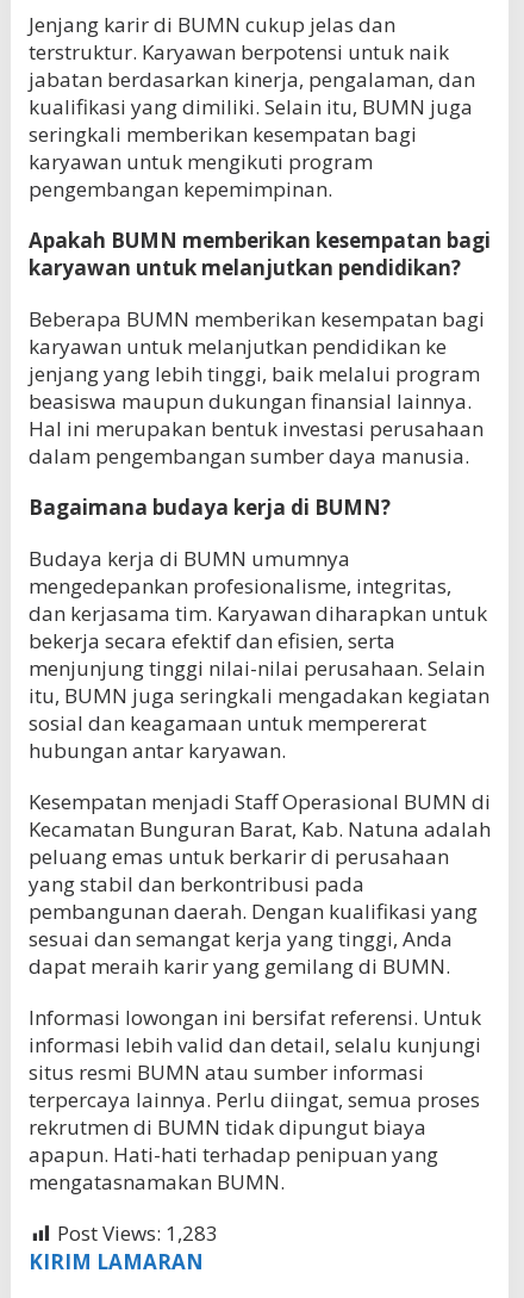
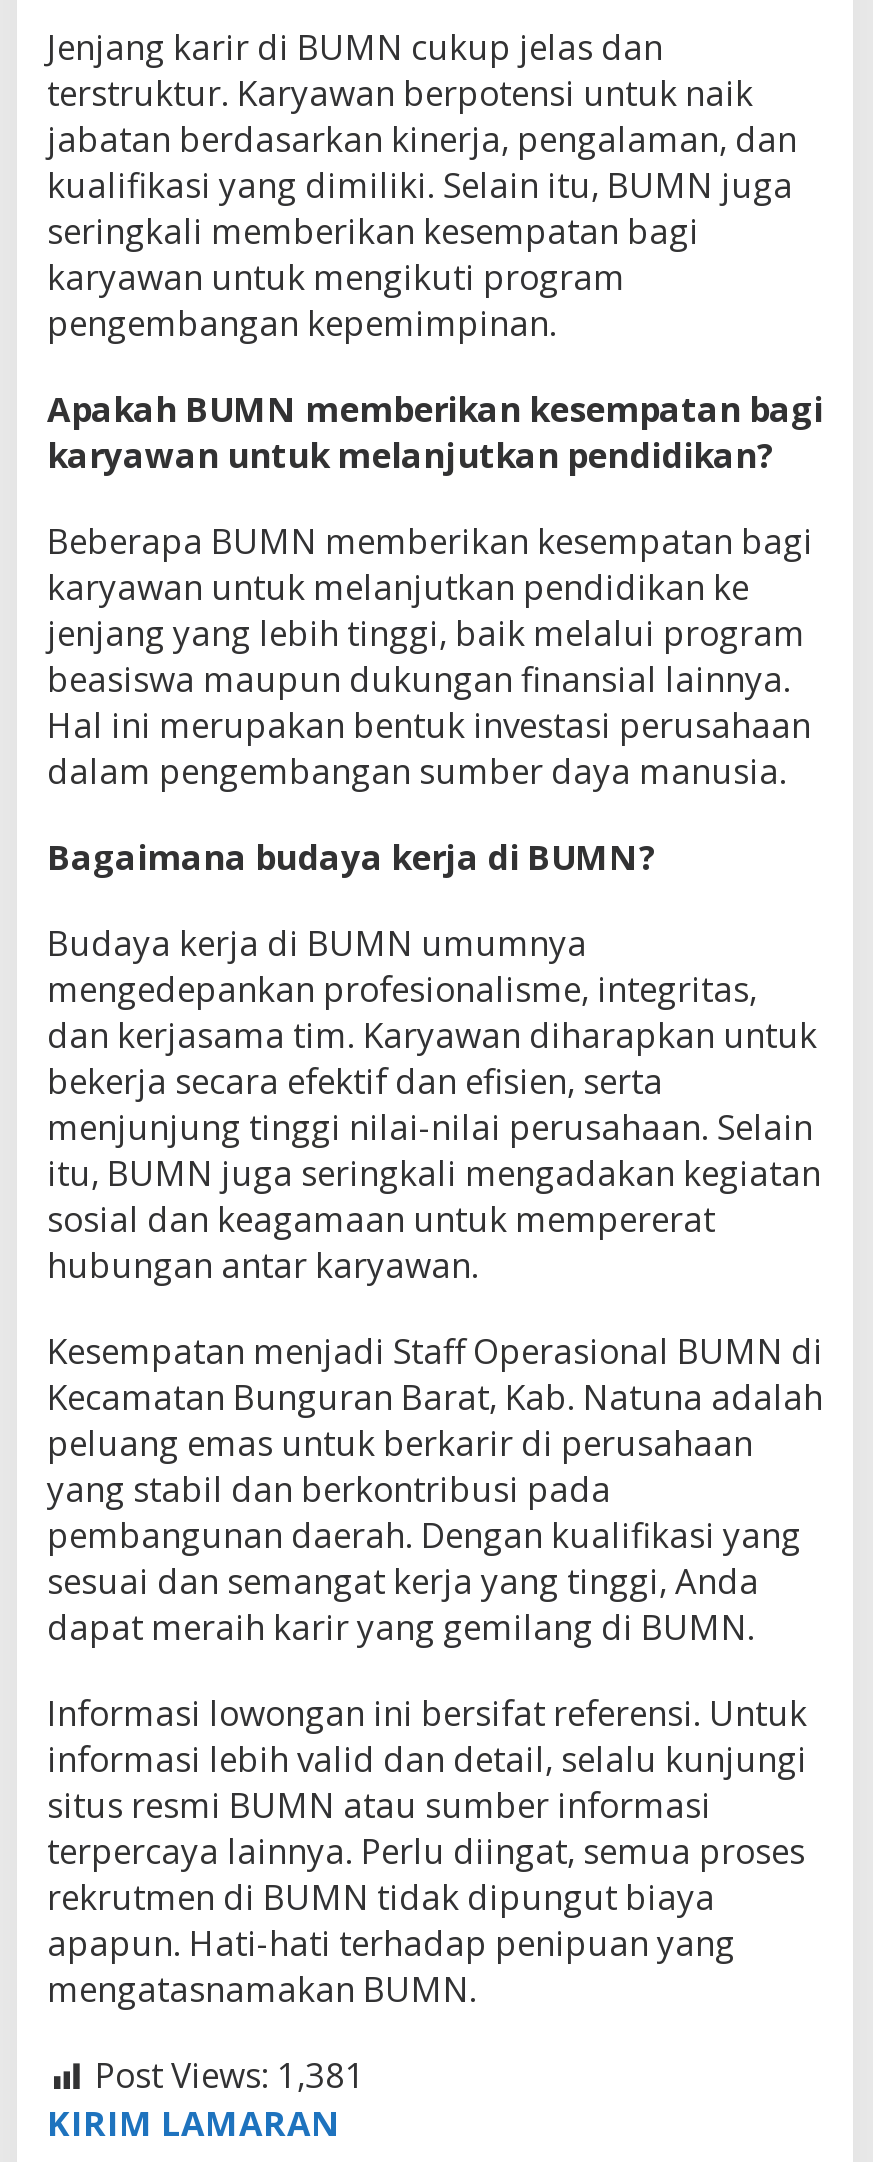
- Post Views: 1,283
+ Post Views: 1,381
